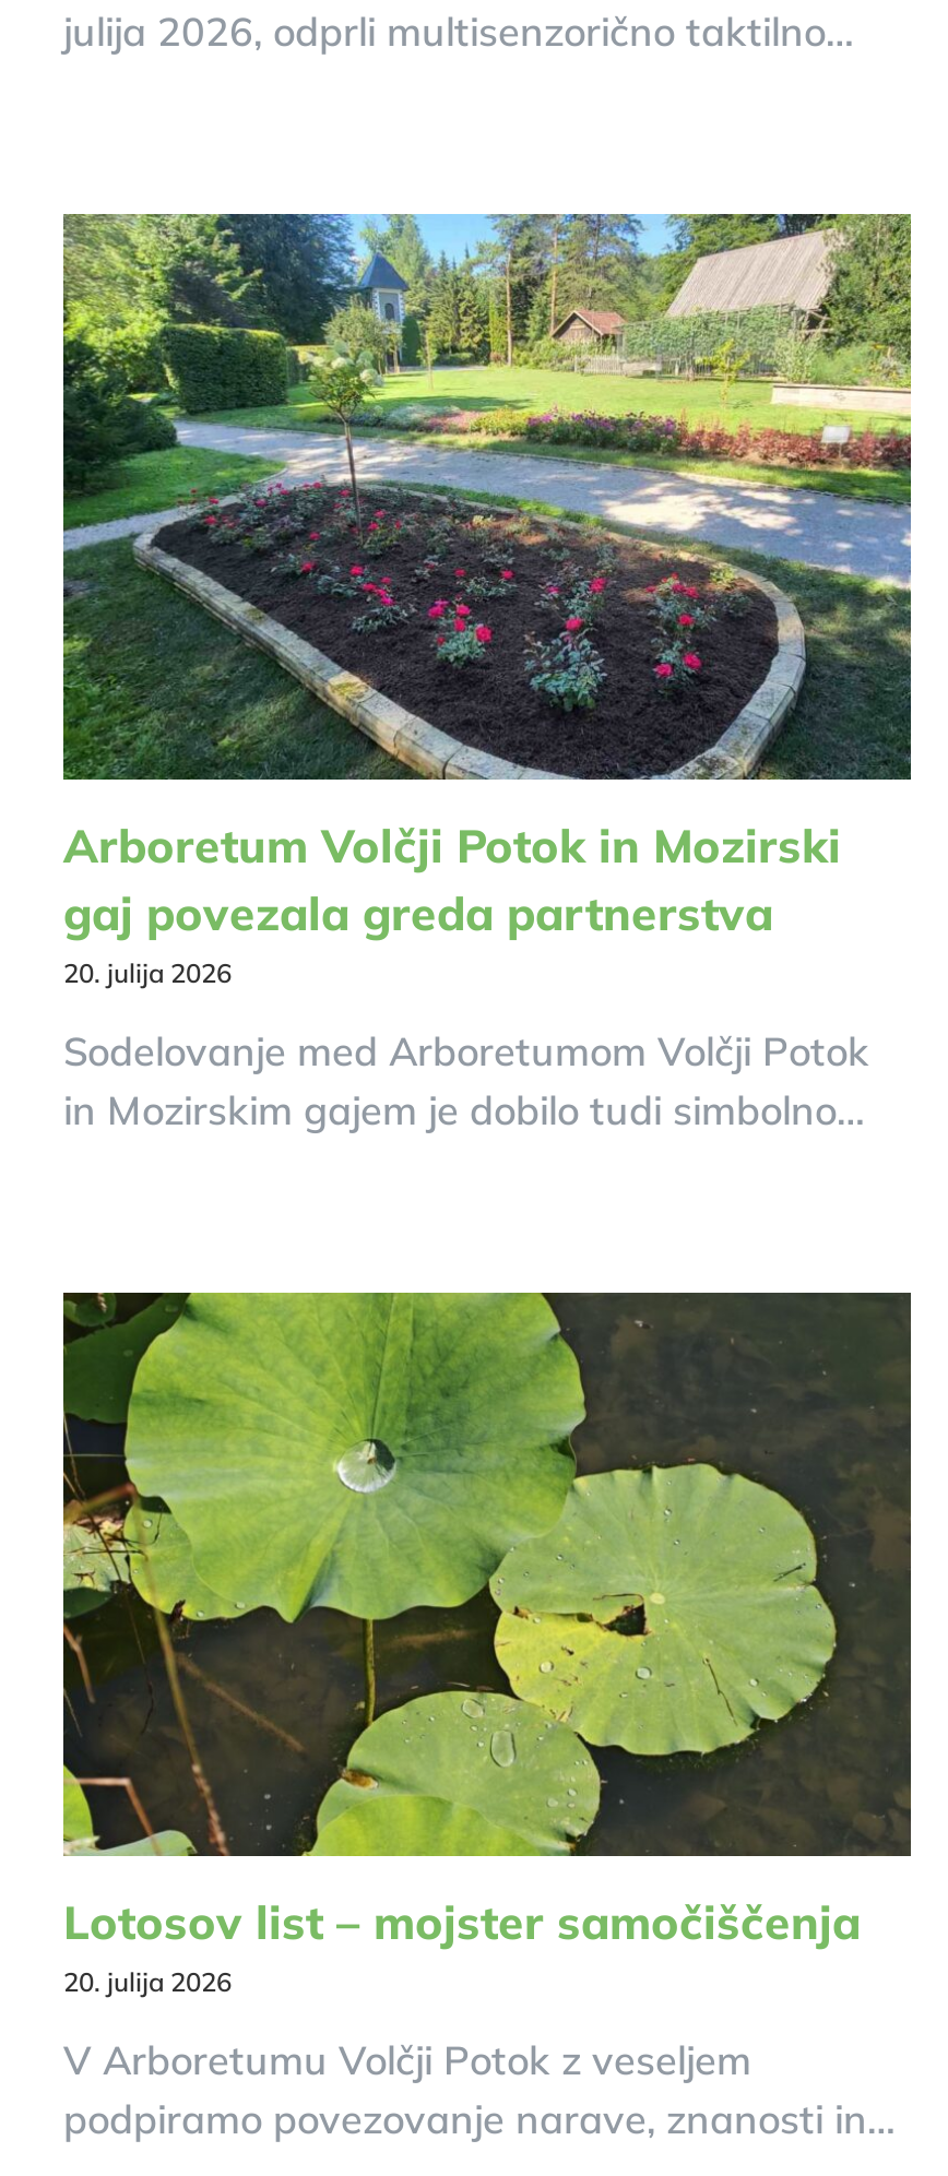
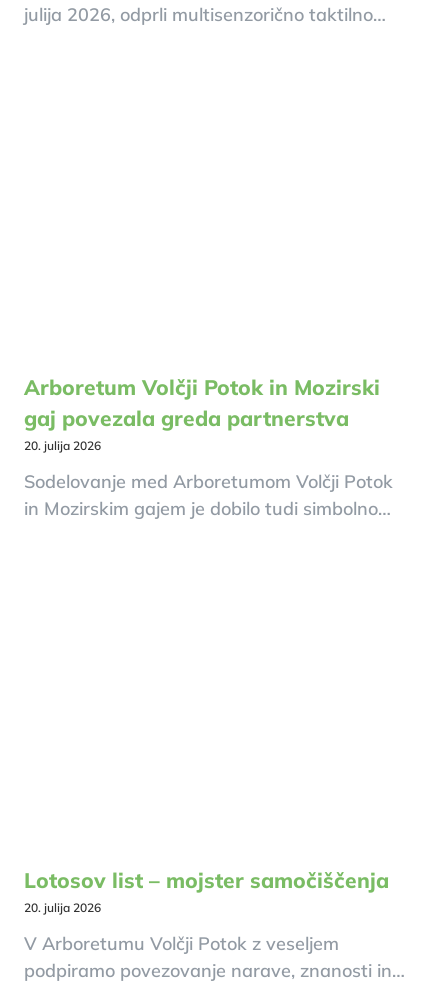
- [image]

- [image]
